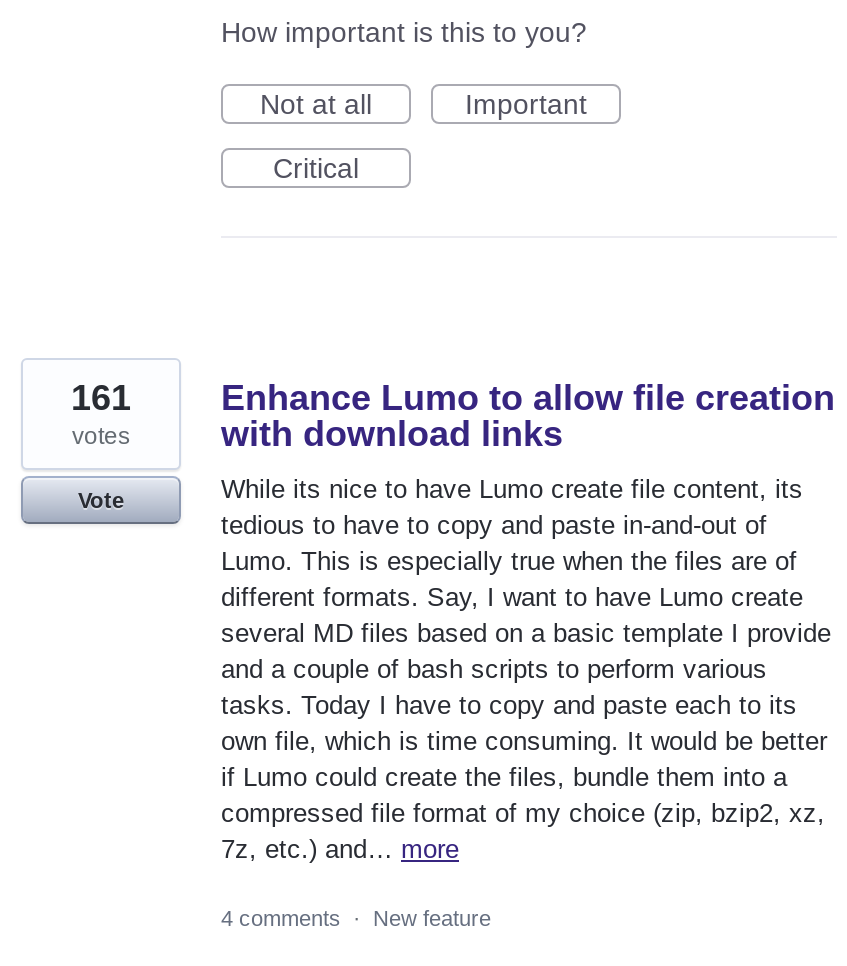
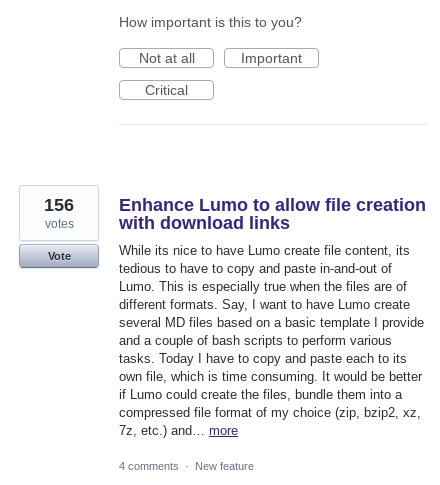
- 161
+ 156
